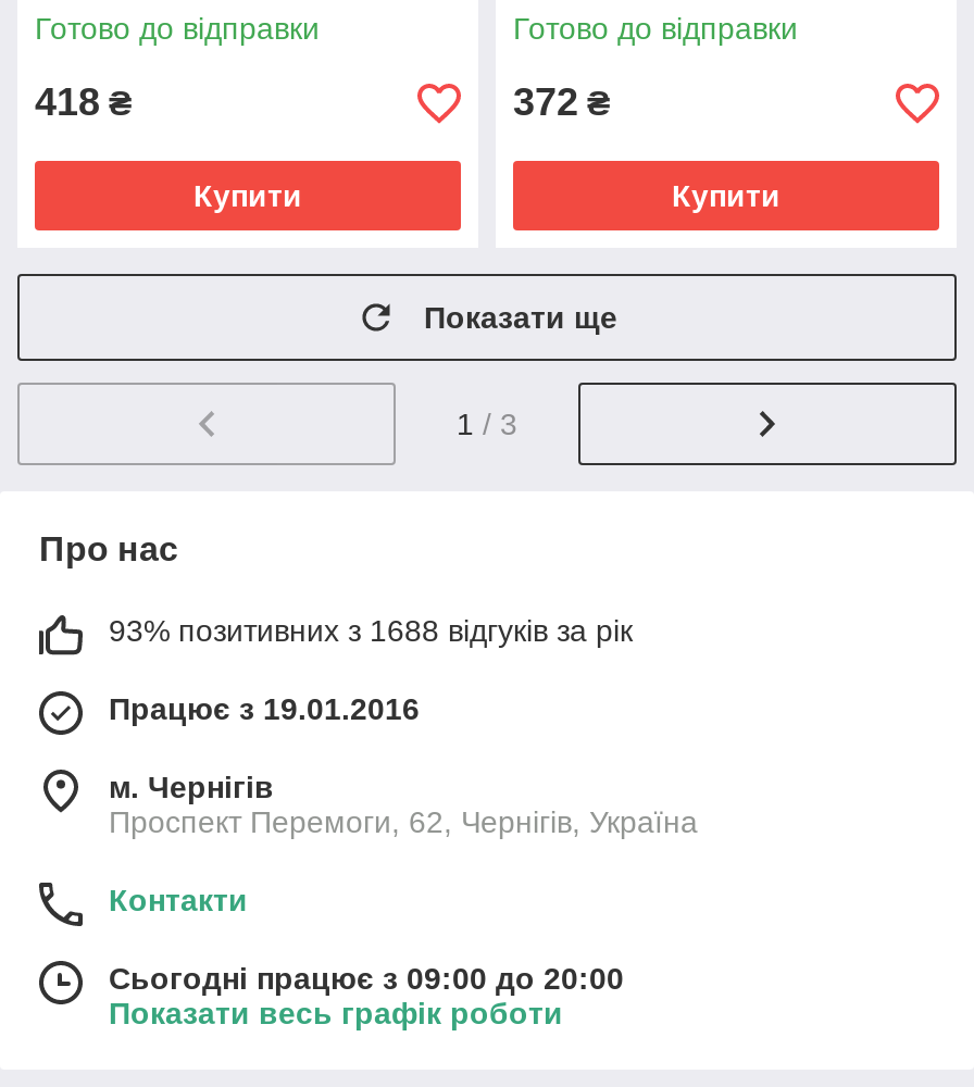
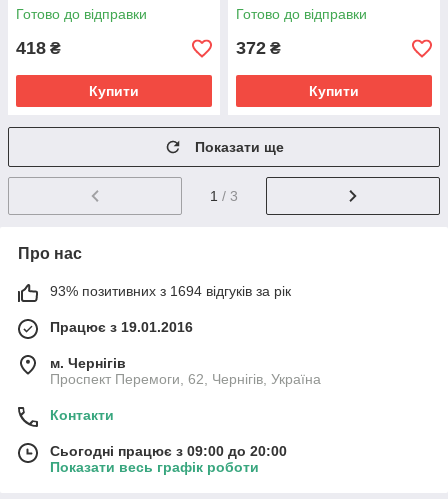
- 93% позитивних з 1688 відгуків за рік
+ 93% позитивних з 1694 відгуків за рік
